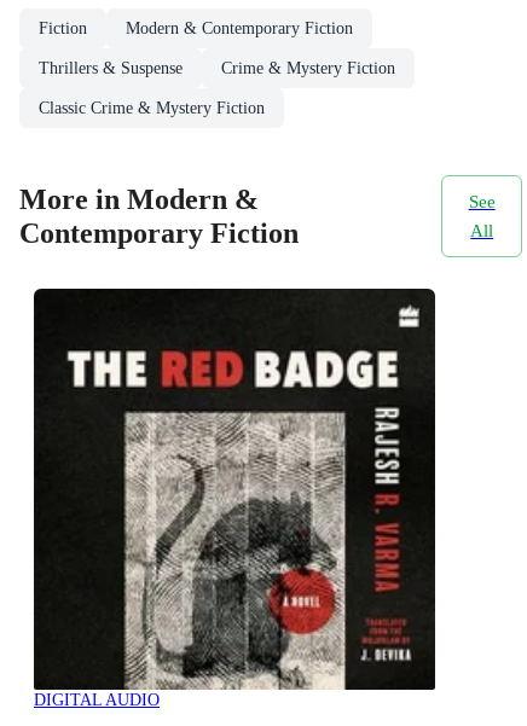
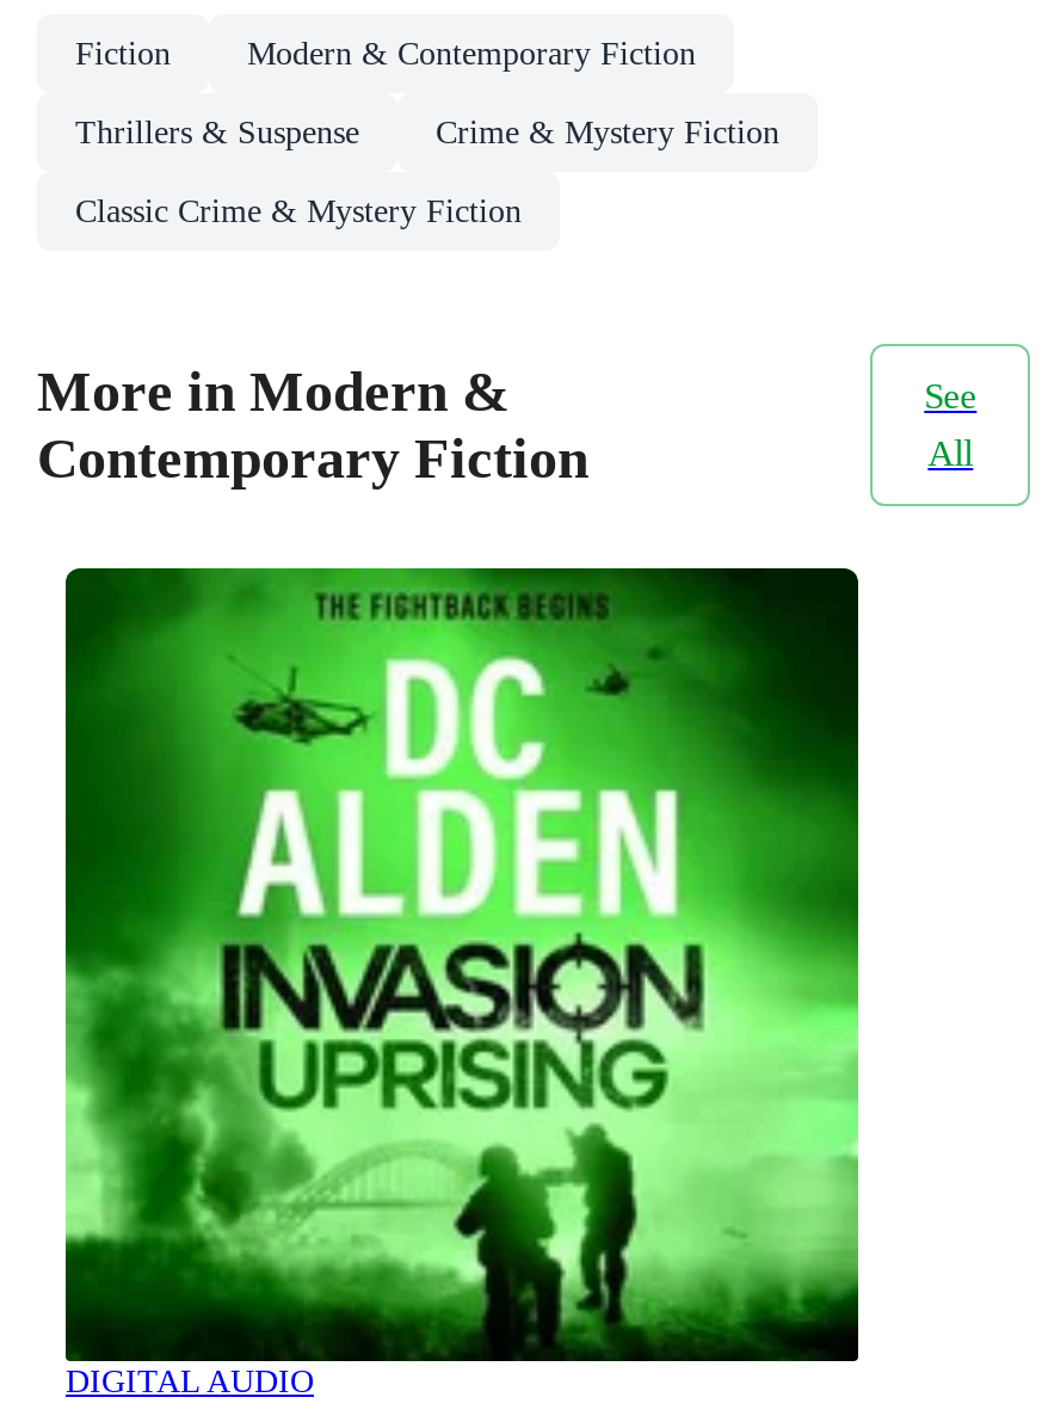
- [image]
+ [image]
